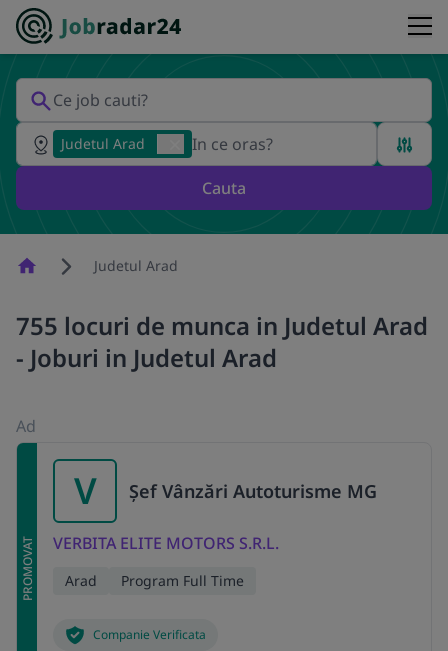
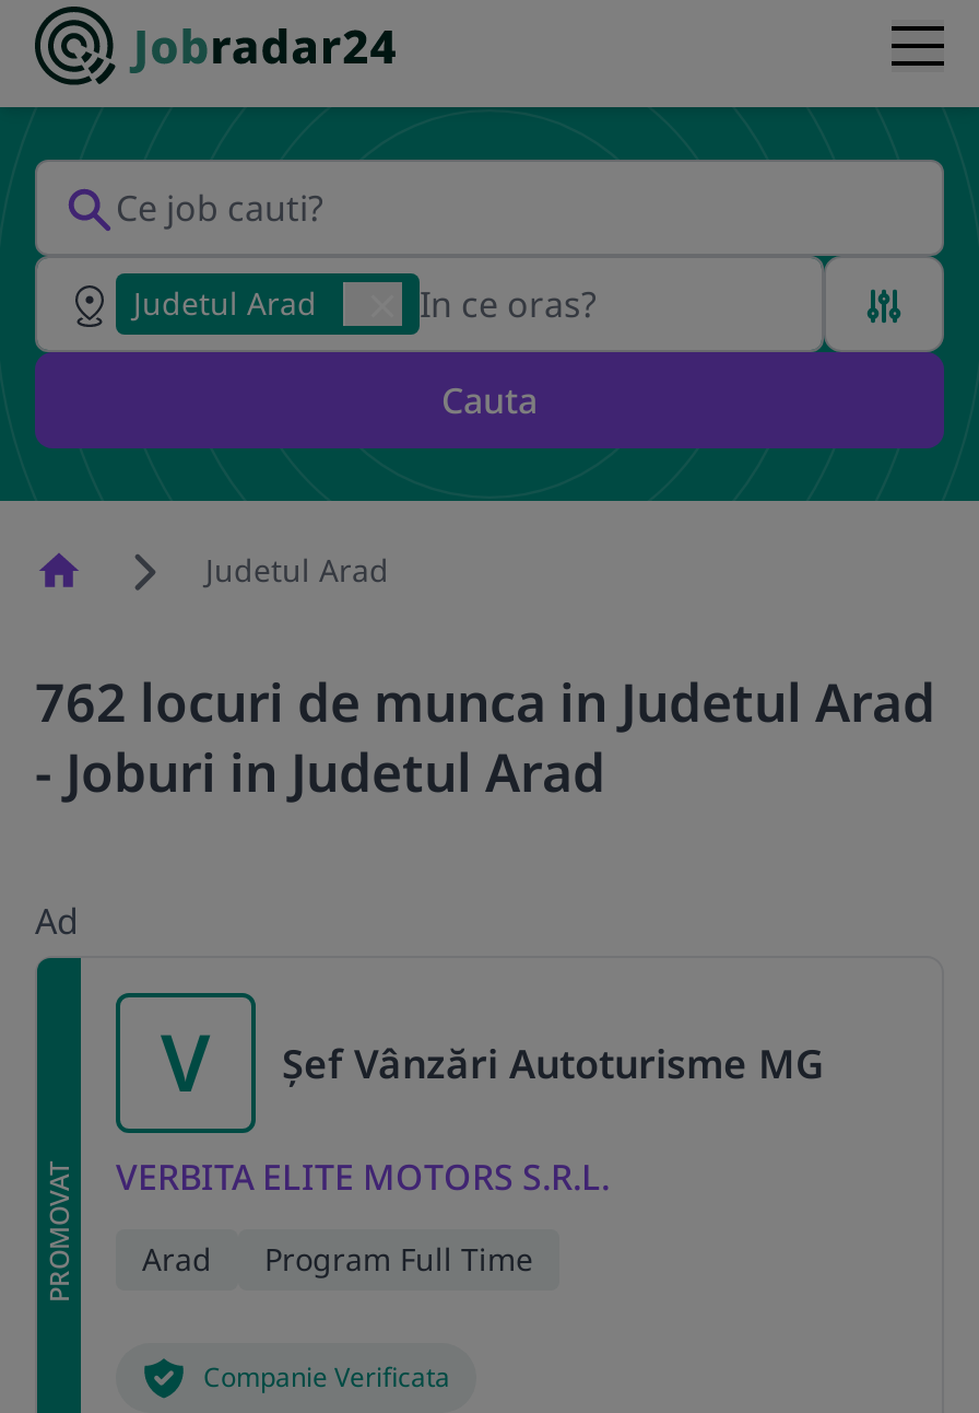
- 755 locuri de munca in Judetul Arad
+ 762 locuri de munca in Judetul Arad
